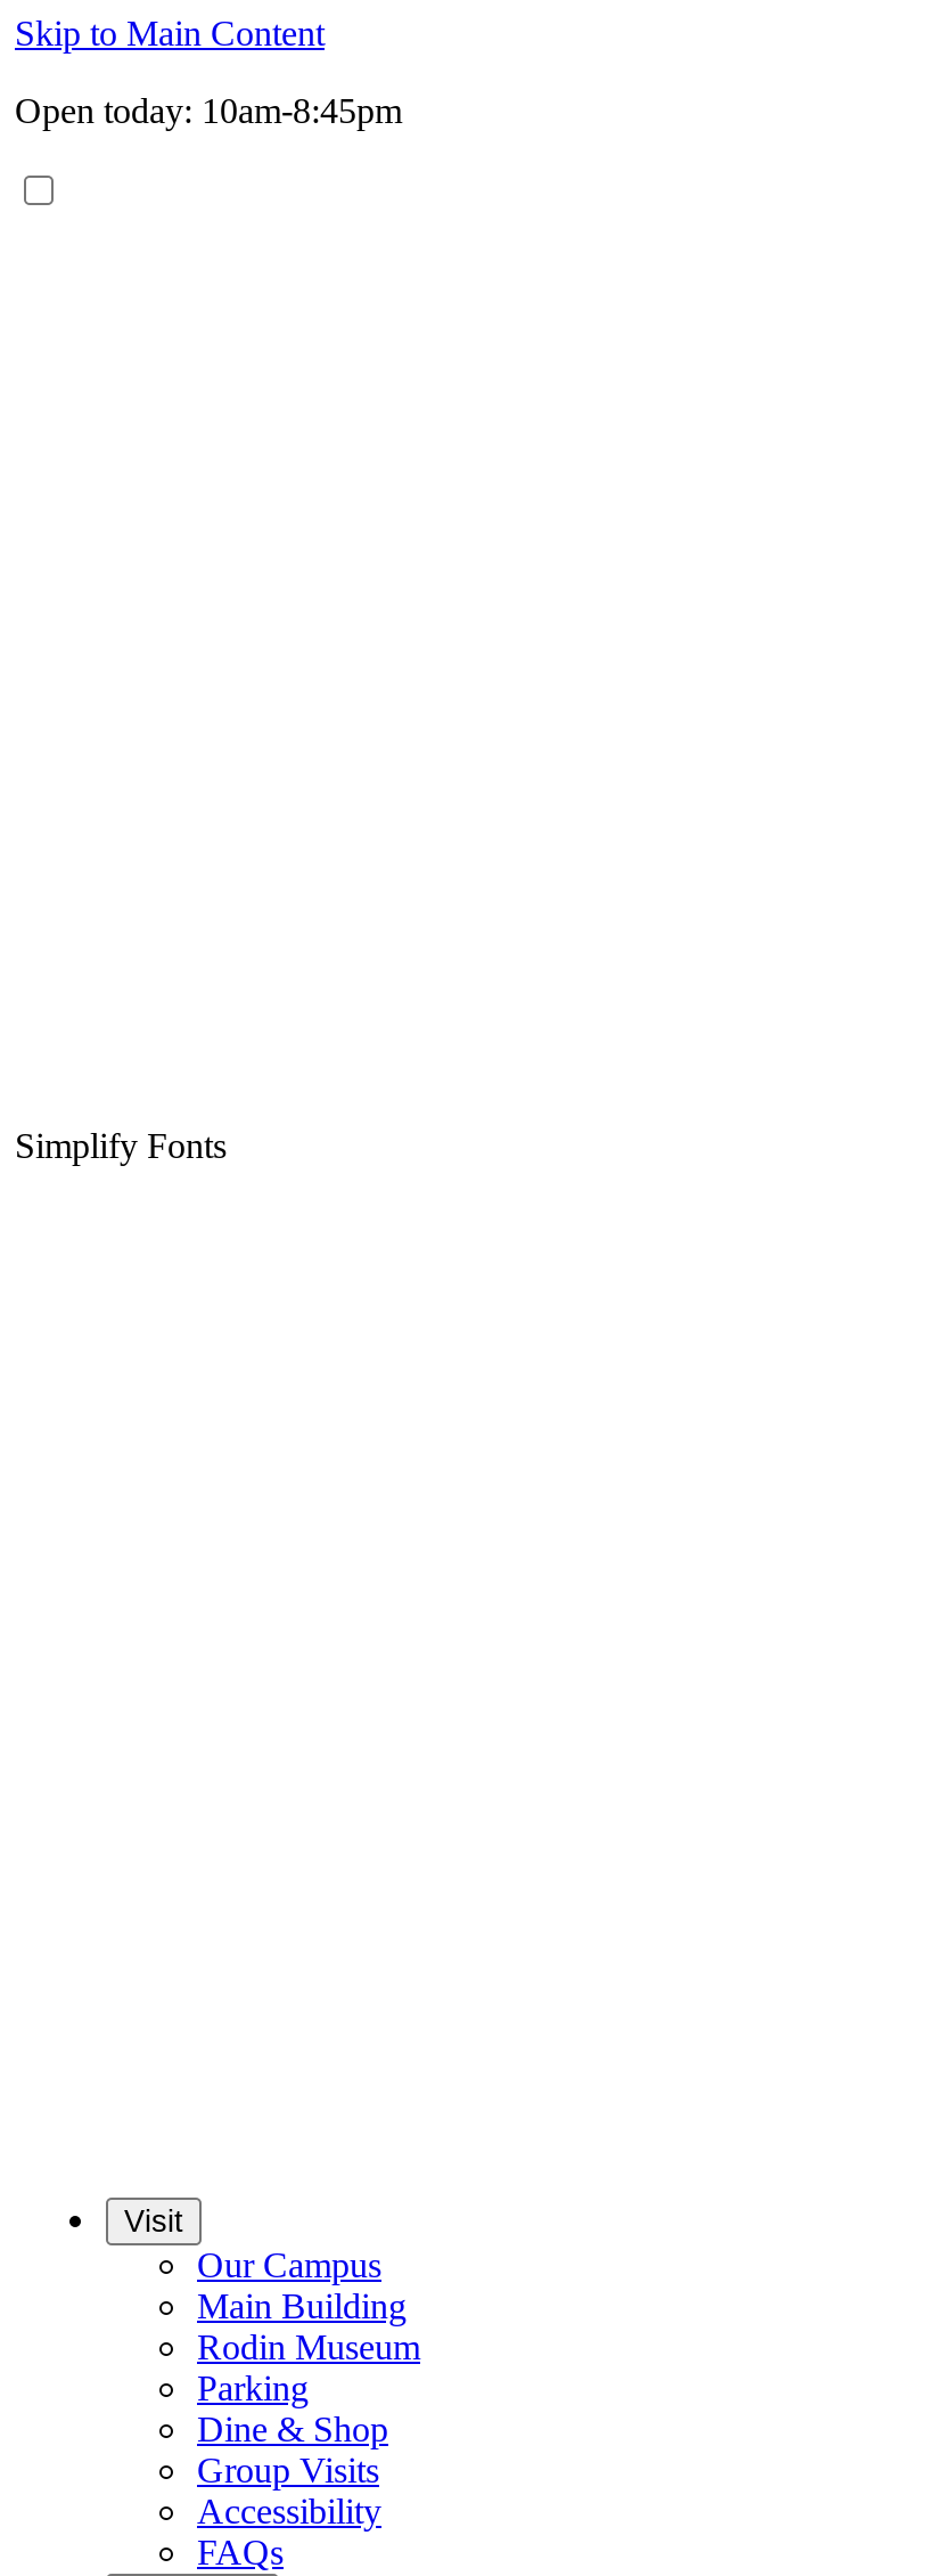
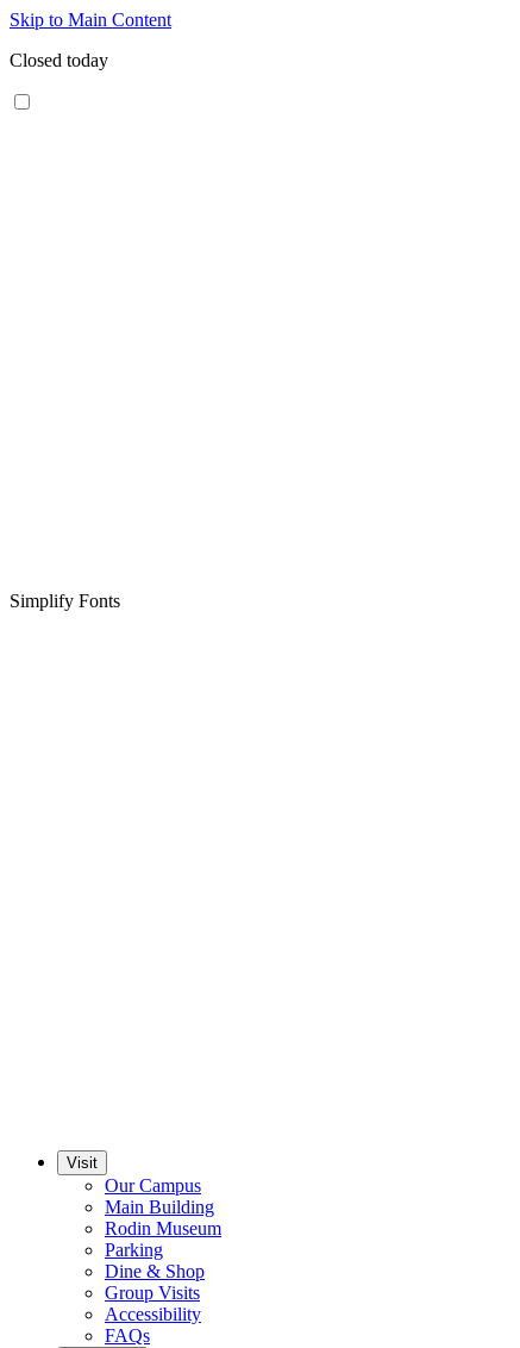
- Open today: 10am-8:45pm
+ Closed today
